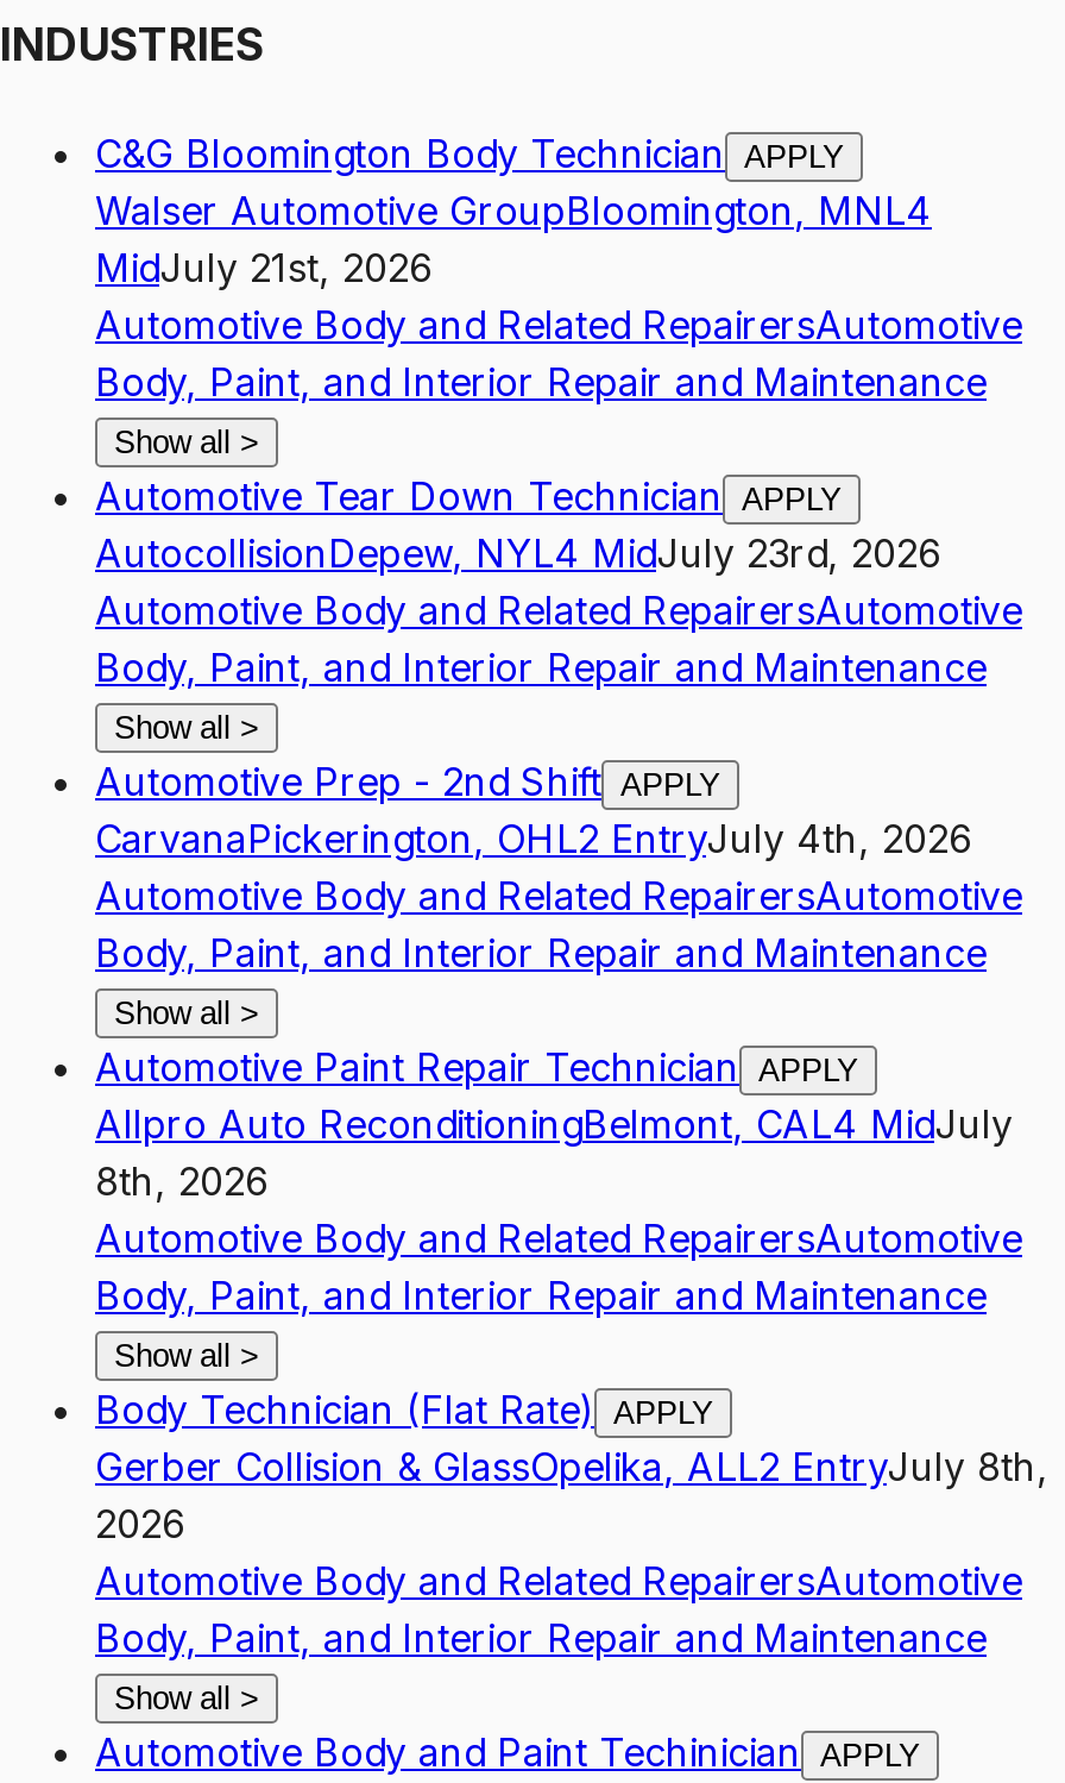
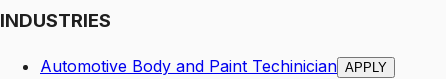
- C&G Bloomington Body Technician APPLY
- Walser Automotive GroupBloomington, MN L4
- MidJuly 21st, 2026
- Automotive Body and Related RepairersAutomotive
- Body, Paint, and Interior Repair and Maintenance
- Show all >
- Automotive Tear Down Technician APPLY
- Autocollision Depew, NYL4 MidJuly 23rd, 2026
- Automotive Body and Related RepairersAutomotive
- Body, Paint, and Interior Repair and Maintenance
- Show all >
- Automotive Prep - 2nd Shift APPLY
- CarvanaPickerington, OH L2 EntryJuly 4th, 2026
- Automotive Body and Related RepairersAutomotive
- Body, Paint, and Interior Repair and Maintenance
- Show all >
- Automotive Paint Repair Technician APPLY
- Allpro Auto ReconditioningBelmont, CAL4 MidJuly
- 8th, 2026
- Automotive Body and Related RepairersAutomotive
- Body, Paint, and Interior Repair and Maintenance
- Show all >
- Body Technician (Flat Rate) APPLY
- Gerber Collision & GlassOpelika, ALL2 EntryJuly 8th,
- 2026
- Automotive Body and Related RepairersAutomotive
- Body, Paint, and Interior Repair and Maintenance
- Show all >
